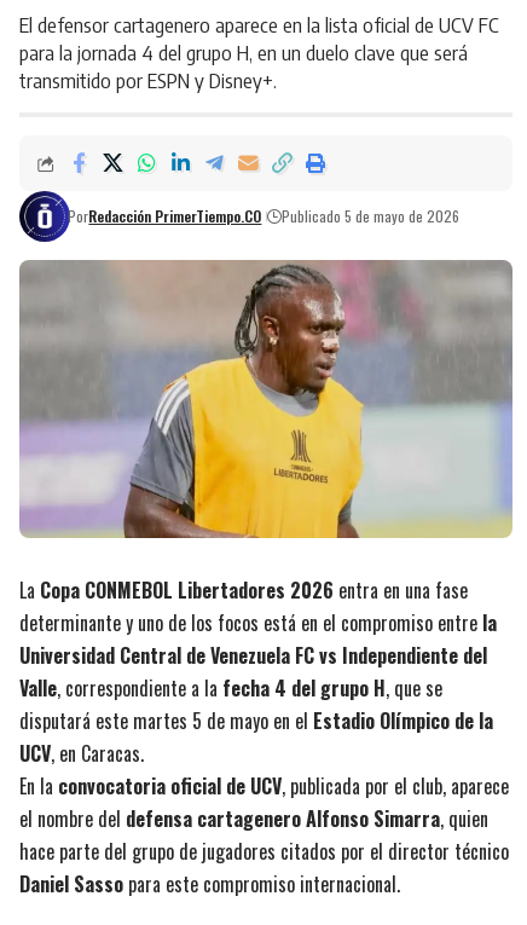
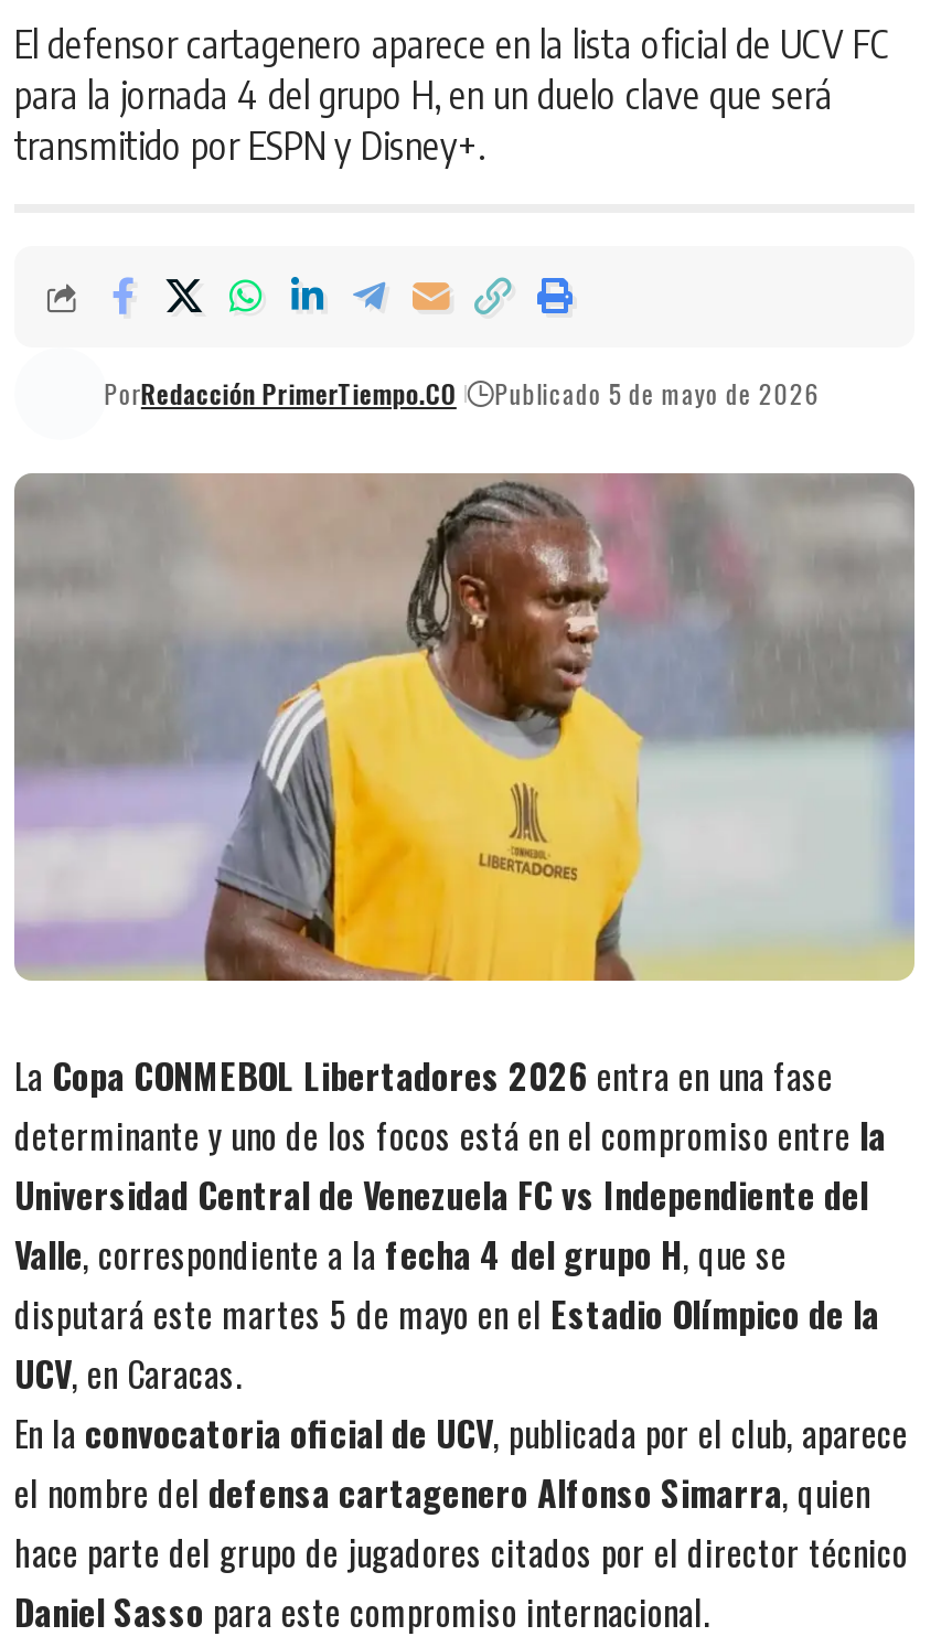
- [image]
